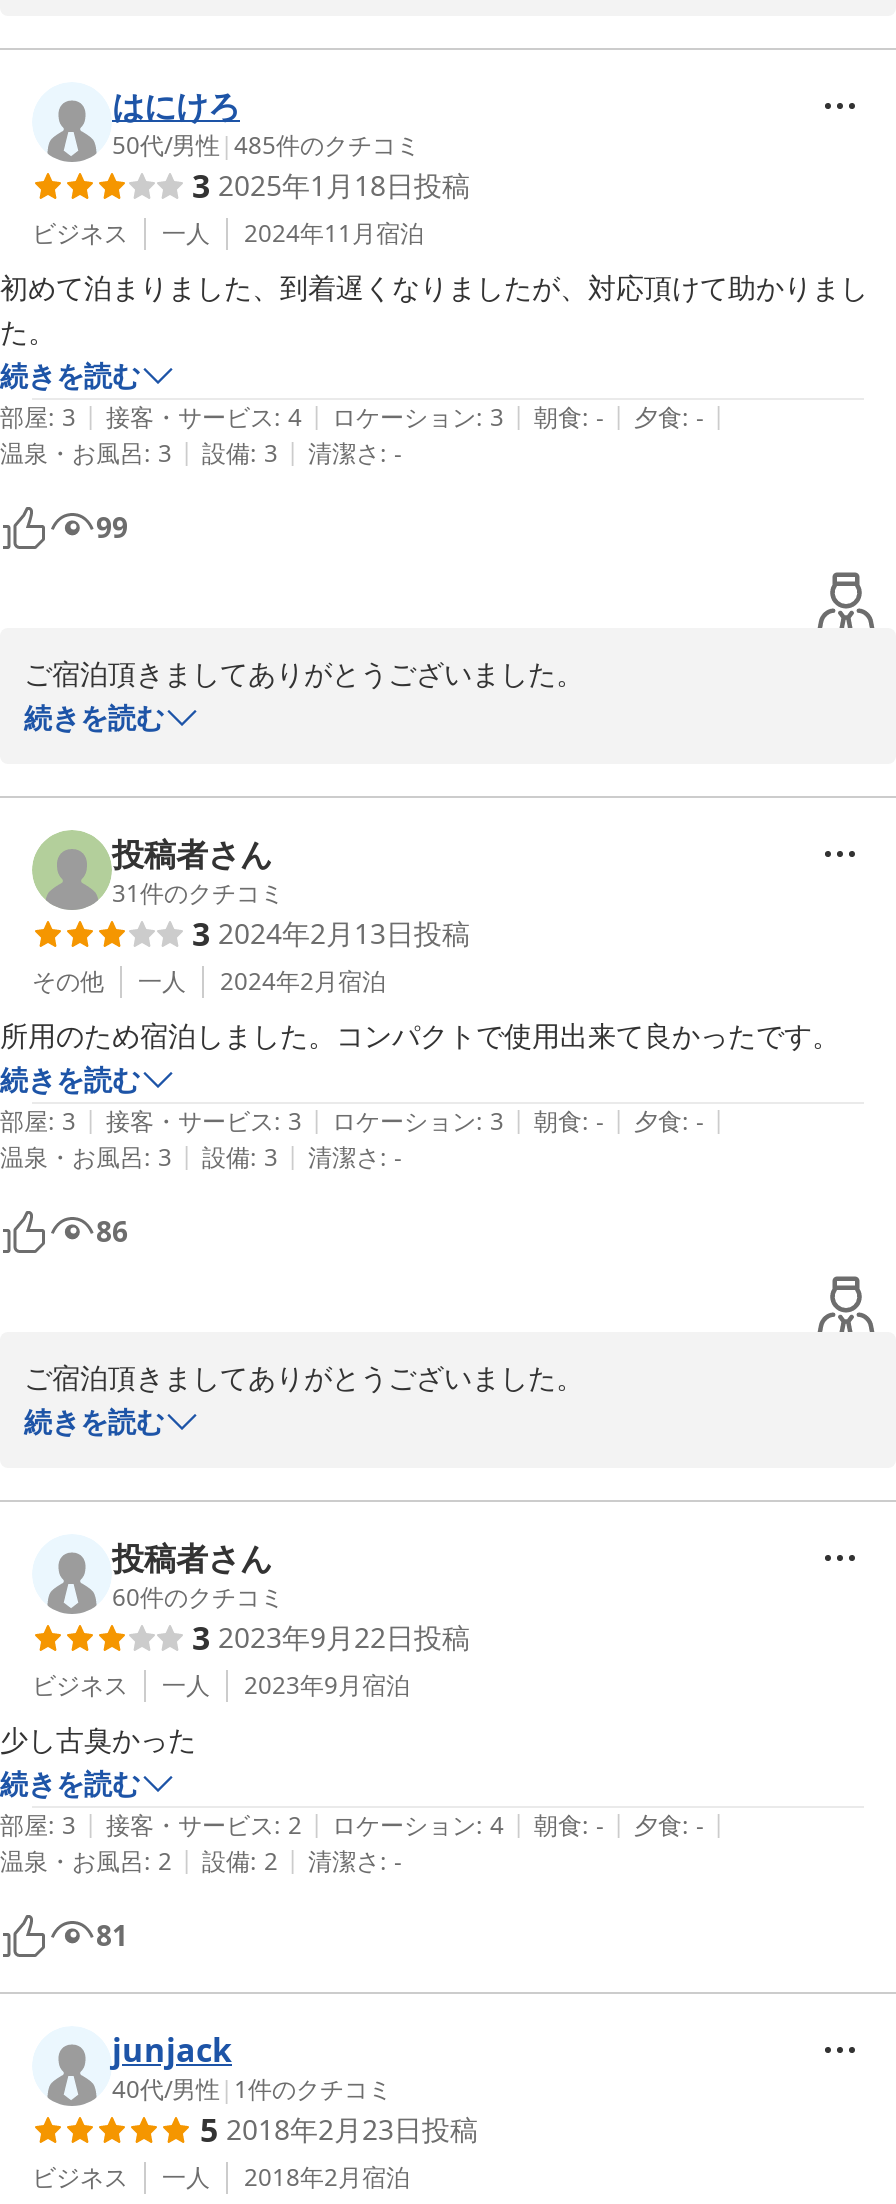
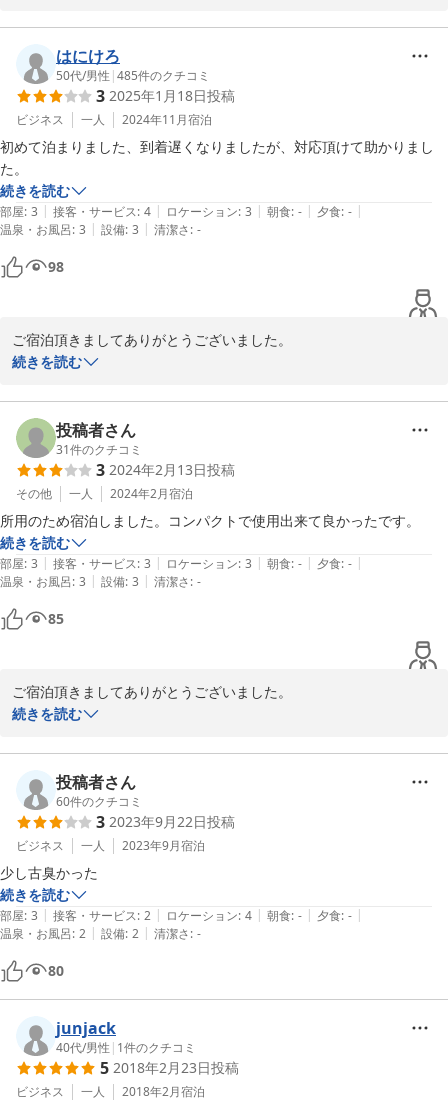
- 99
+ 98

- 86
+ 85

- 81
+ 80
